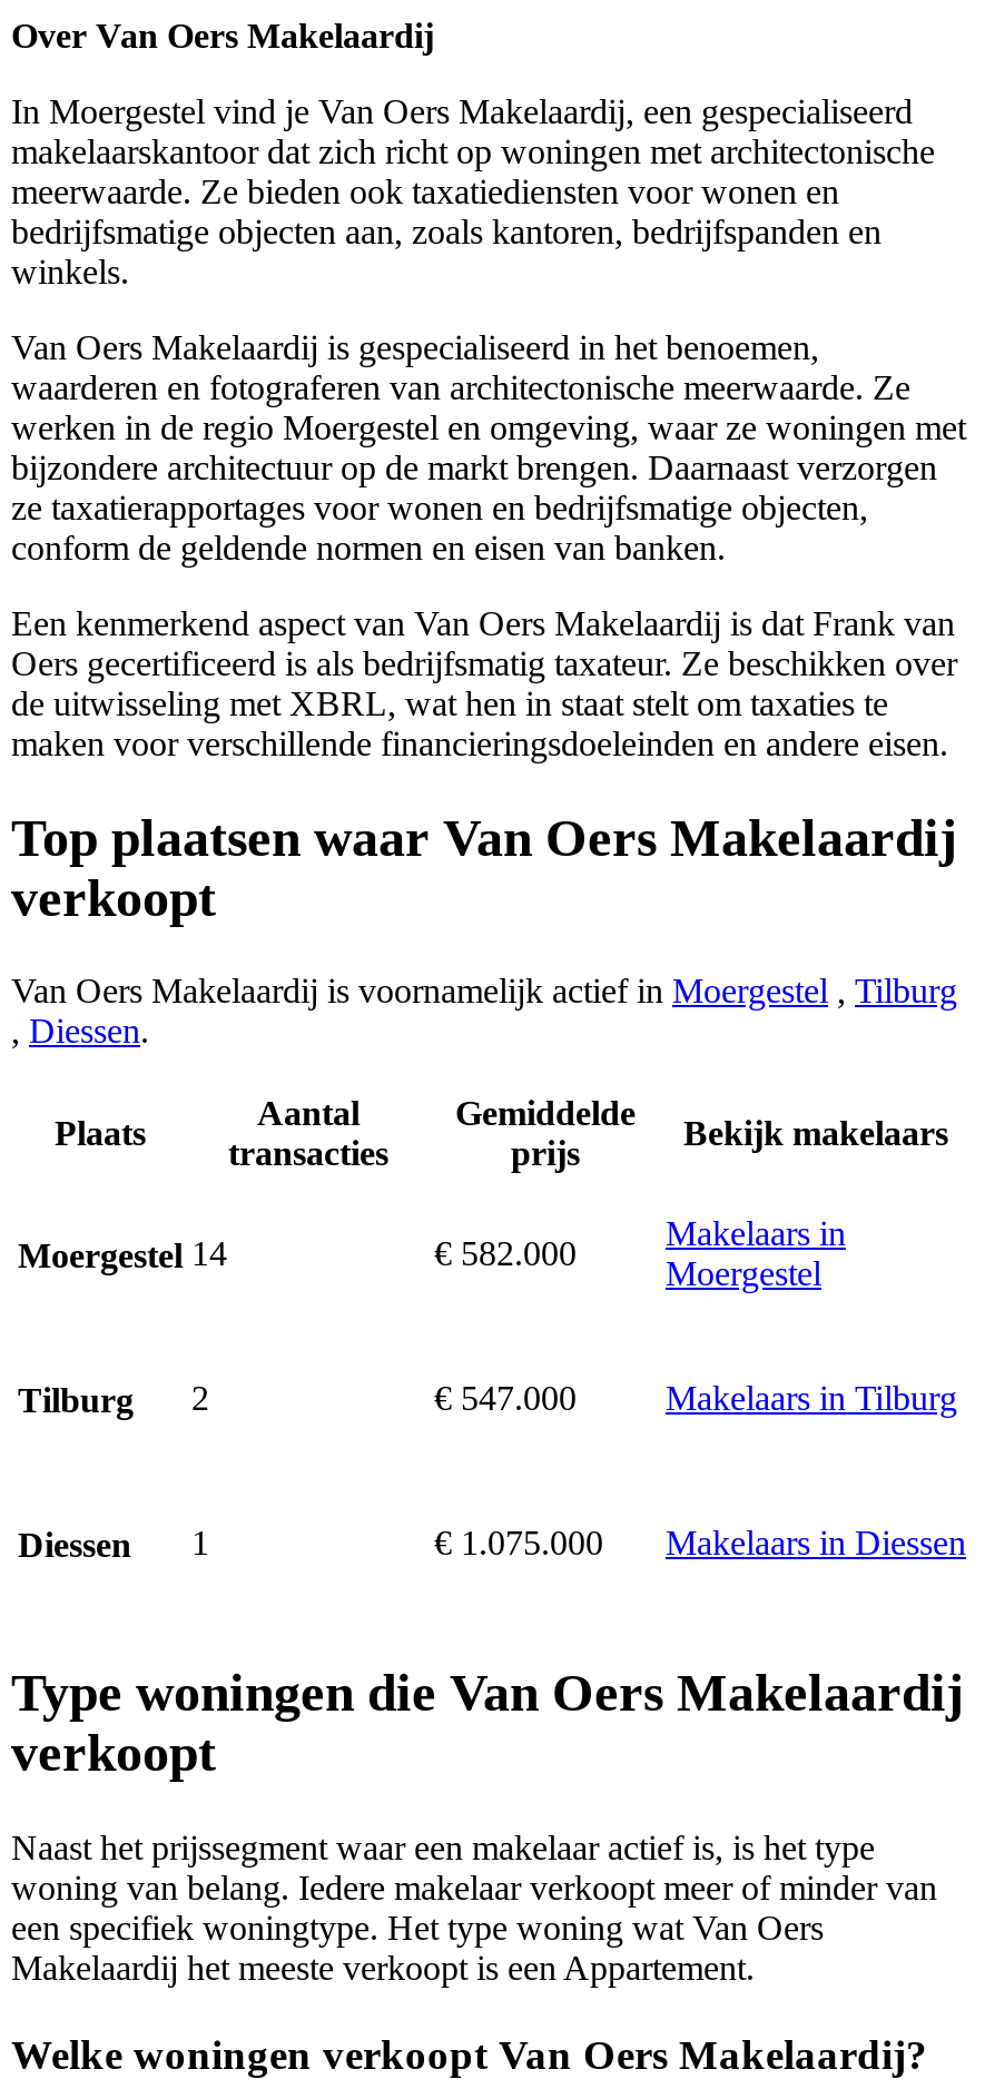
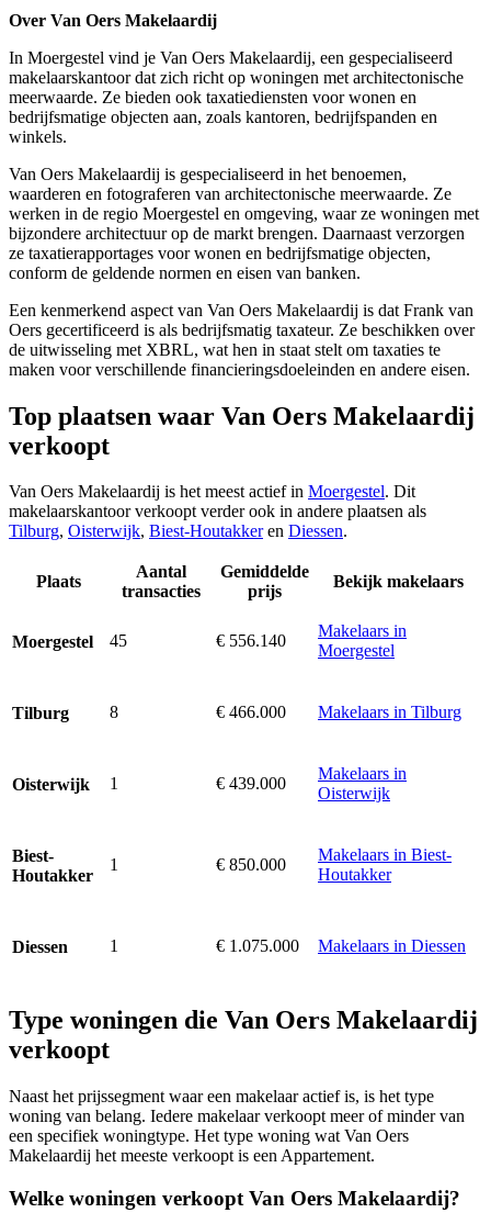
- Van Oers Makelaardij is voornamelijk actief in Moergestel, Tilburg
- , Diessen.
+ Van Oers Makelaardij is het meest actief in Moergestel. Dit
+ makelaarskantoor verkoopt verder ook in andere plaatsen als
+ Tilburg, Oisterwijk, Biest-Houtakker en Diessen.

- Moergestel 14
- € 582.000
+ Moergestel
+ 45
+ € 556.140

- 2
+ 8

- € 547.000
+ € 466.000

+ Oisterwijk
+ 1
+ € 439.000

+ Makelaars in
+ Oisterwijk
+ Biest-
+ Houtakker

+ 1
+ € 850.000

+ Makelaars in Biest-
+ Houtakker
